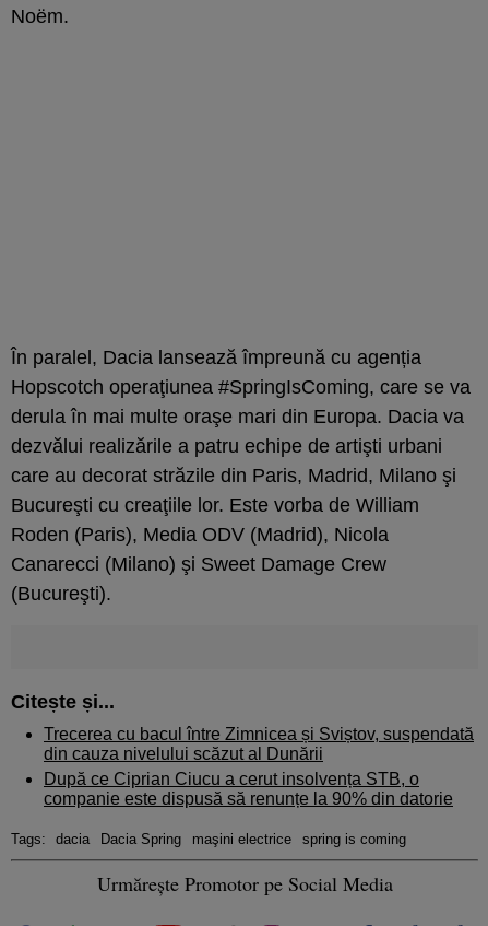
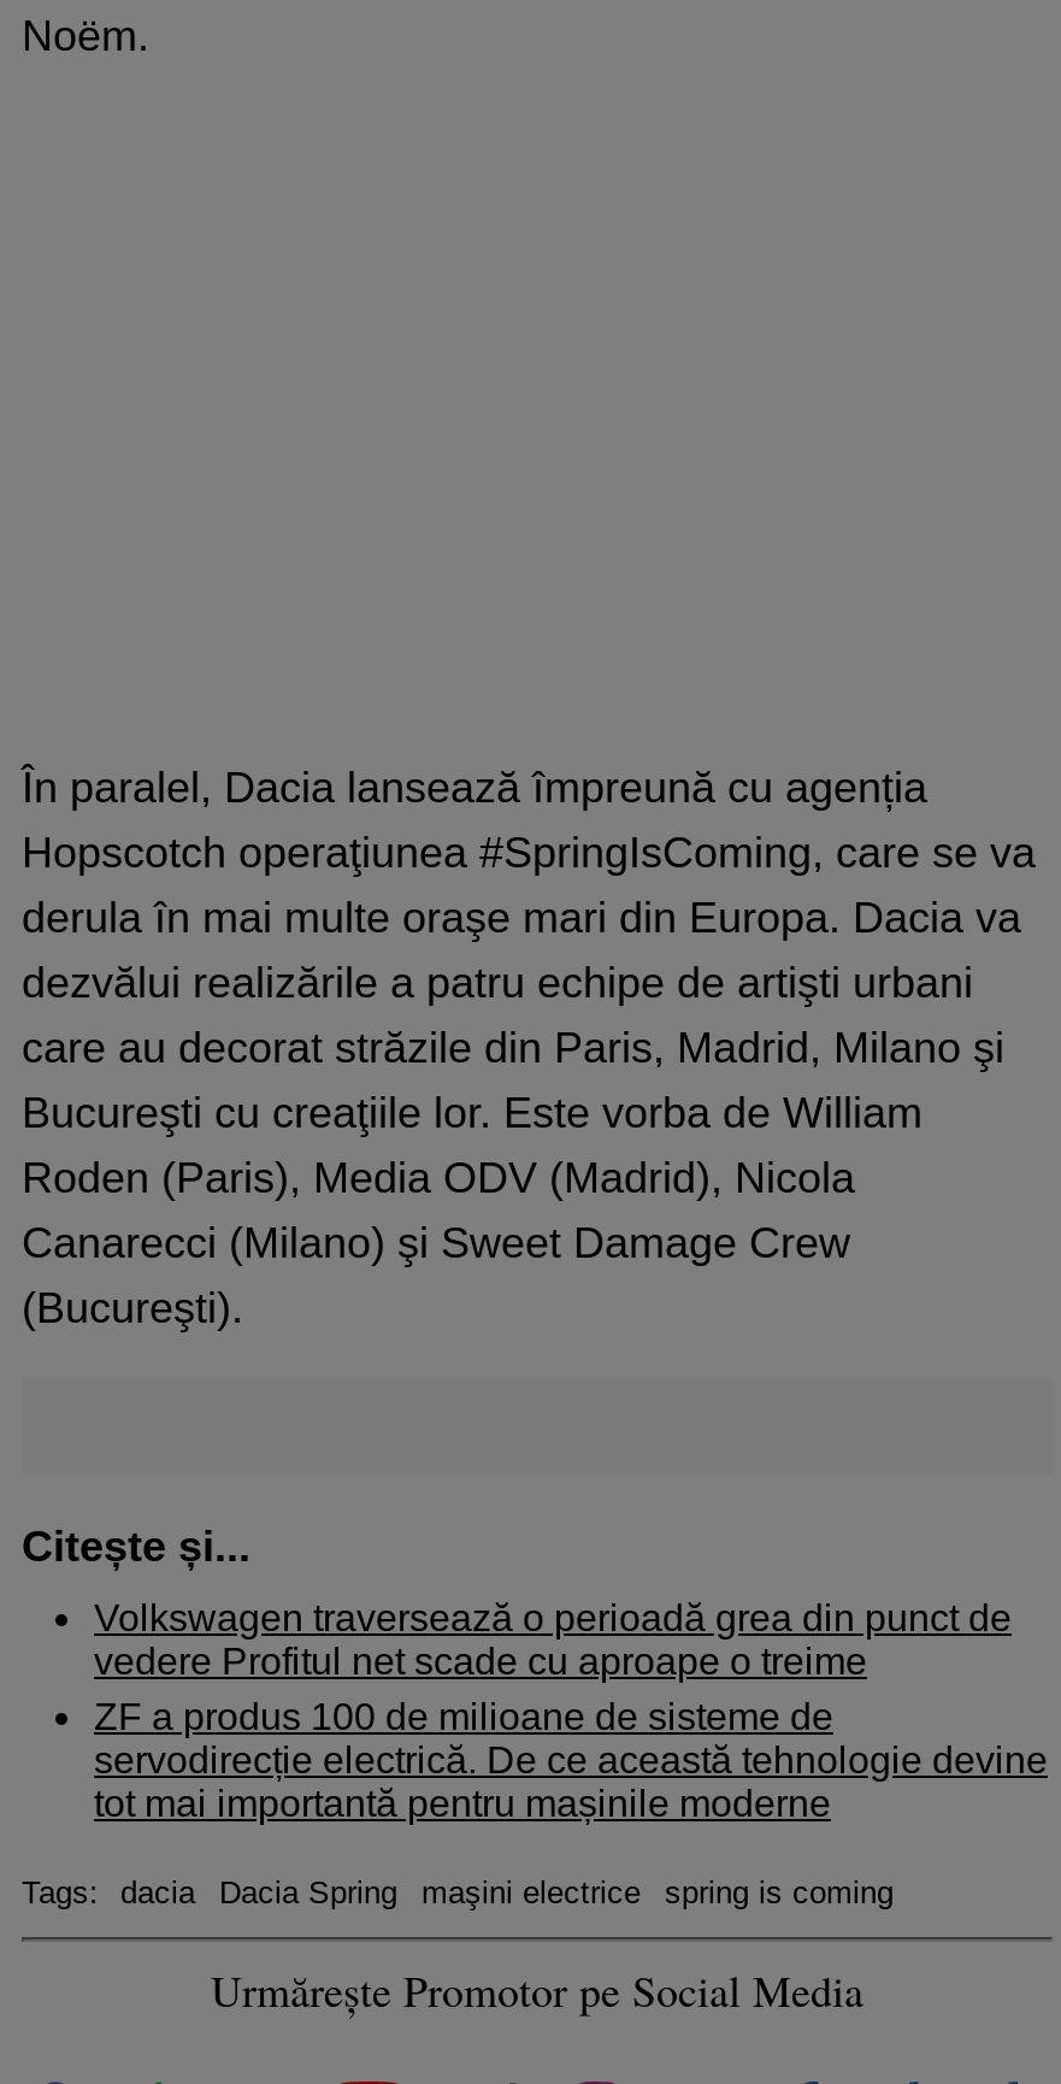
- Trecerea cu bacul între Zimnicea și Sviștov, suspendată
- din cauza nivelului scăzut al Dunării
- După ce Ciprian Ciucu a cerut insolvența STB, o
- companie este dispusă să renunțe la 90% din datorie
+ Volkswagen traversează o perioadă grea din punct de
+ vedere Profitul net scade cu aproape o treime
+ ZF a produs 100 de milioane de sisteme de
+ servodirecție electrică. De ce această tehnologie devine
+ tot mai importantă pentru mașinile moderne
